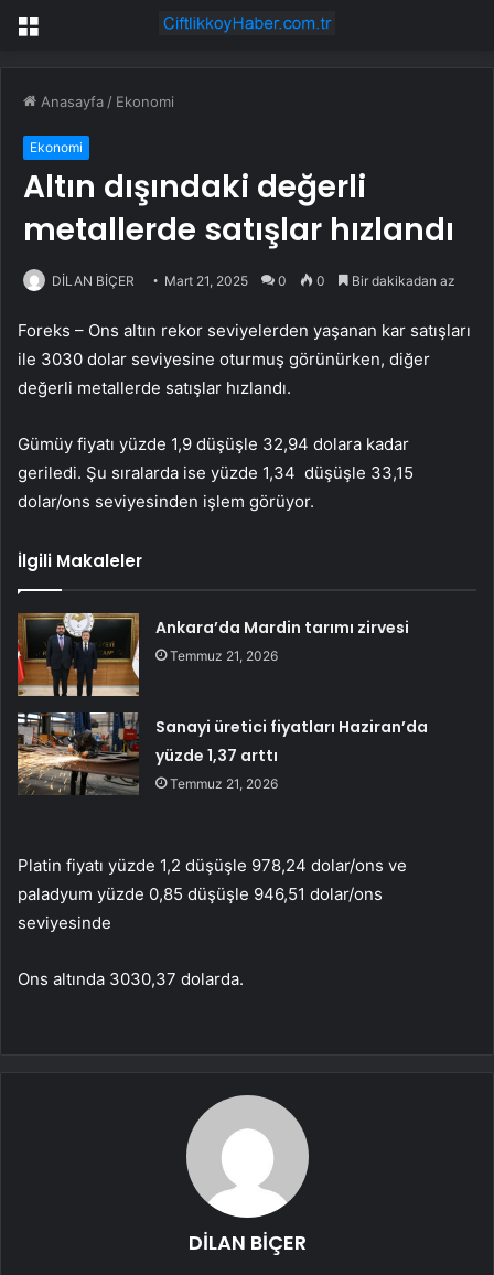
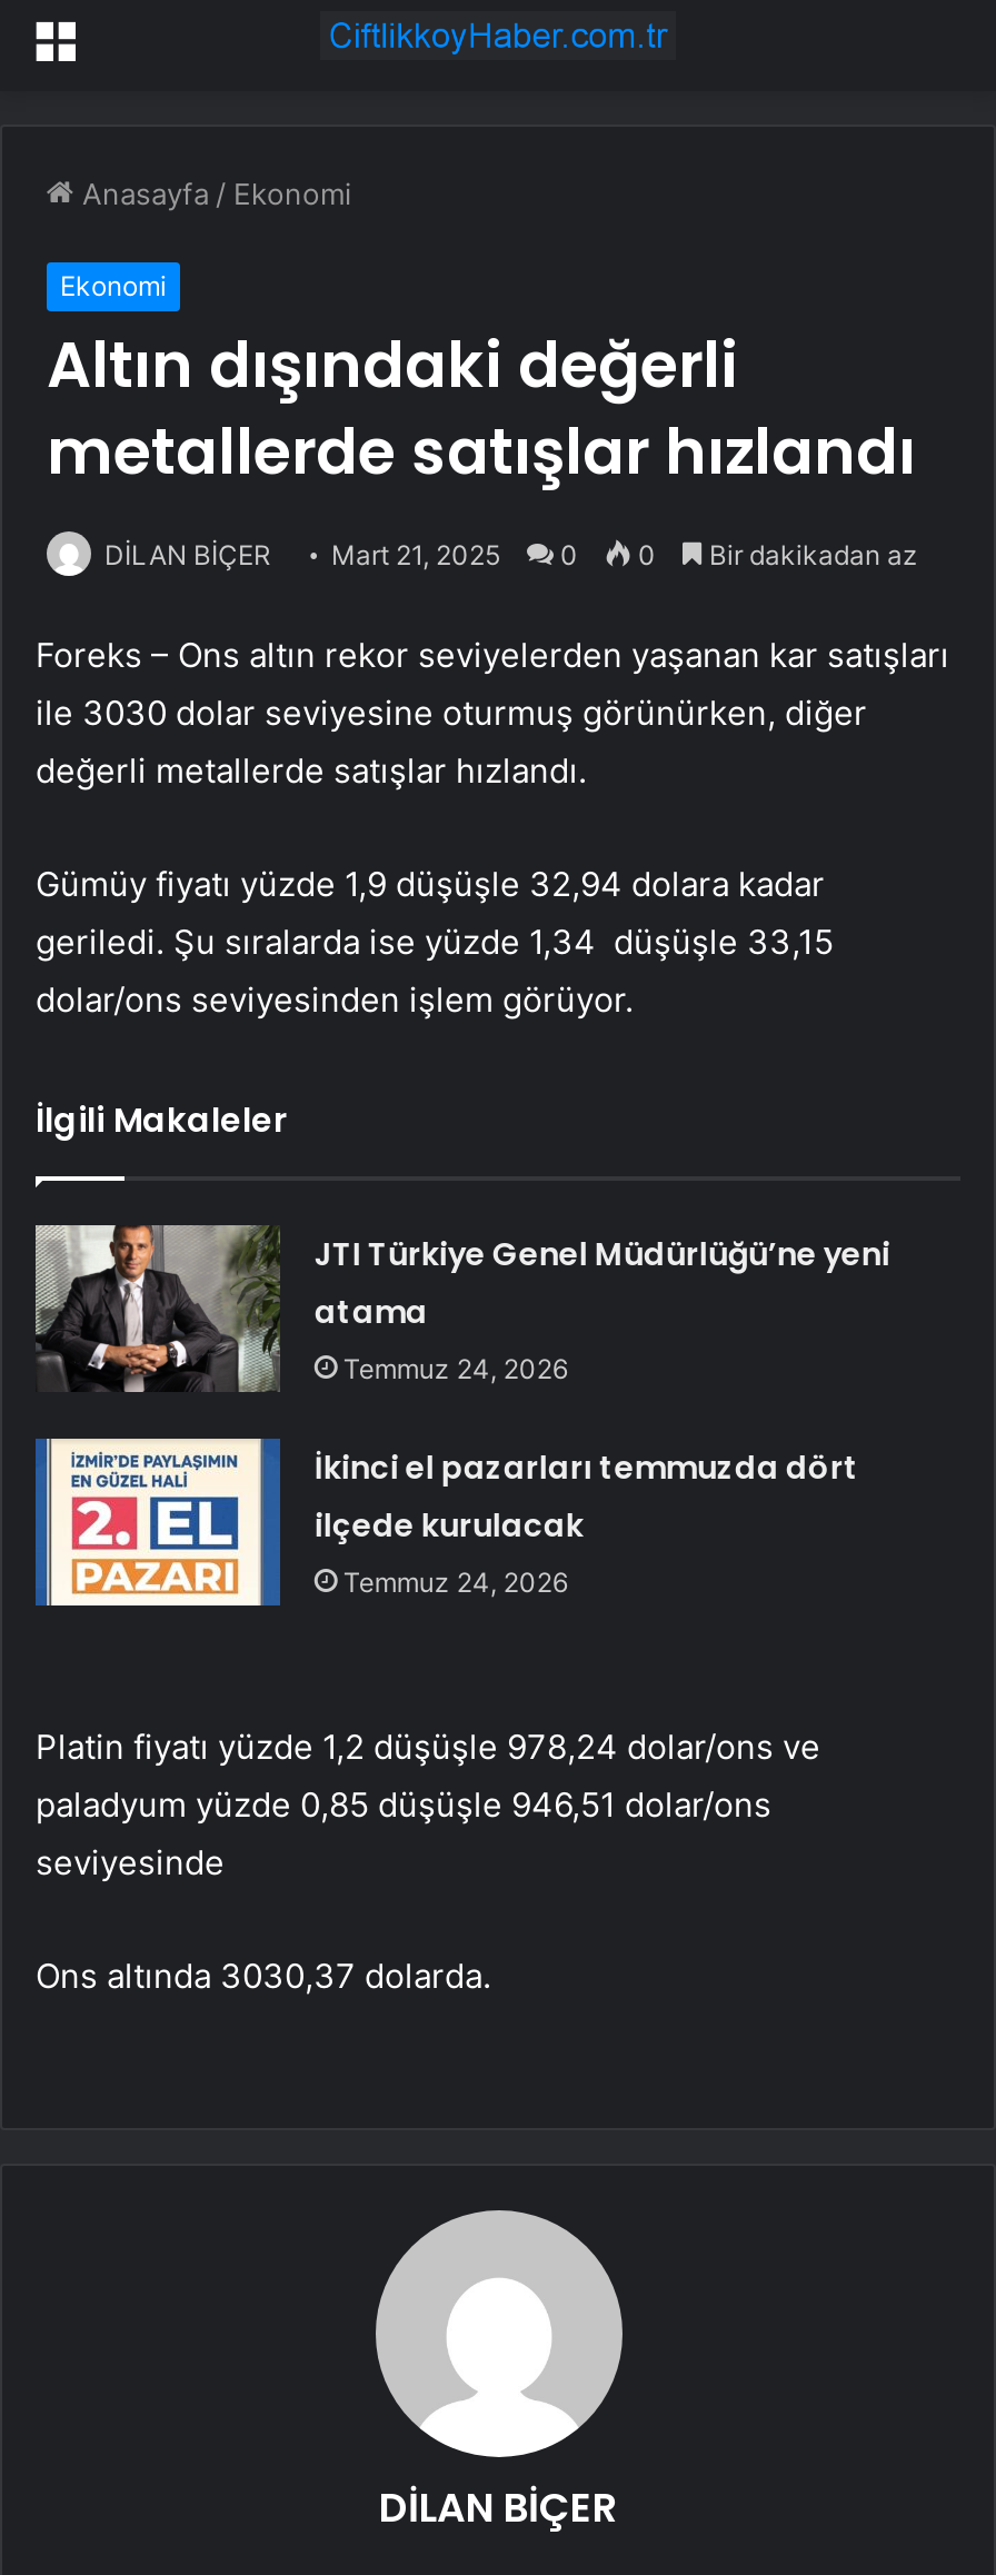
- [image]
- Ankara’da Mardin tarımı zirvesi
- Temmuz 21, 2026
+ [image]
+ JTI Türkiye Genel Müdürlüğü’ne yeni
+ atama
+ Temmuz 24, 2026

- [image]
- Sanayi üretici fiyatları Haziran’da
- yüzde 1,37 arttı
- Temmuz 21, 2026
+ [image]
+ İkinci el pazarları temmuzda dört
+ ilçede kurulacak
+ Temmuz 24, 2026
